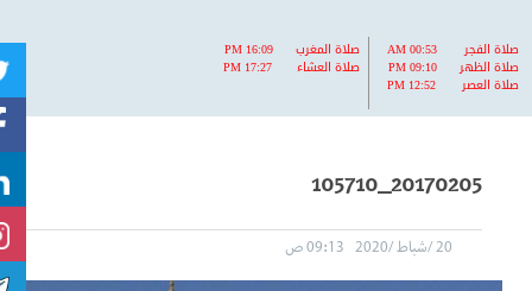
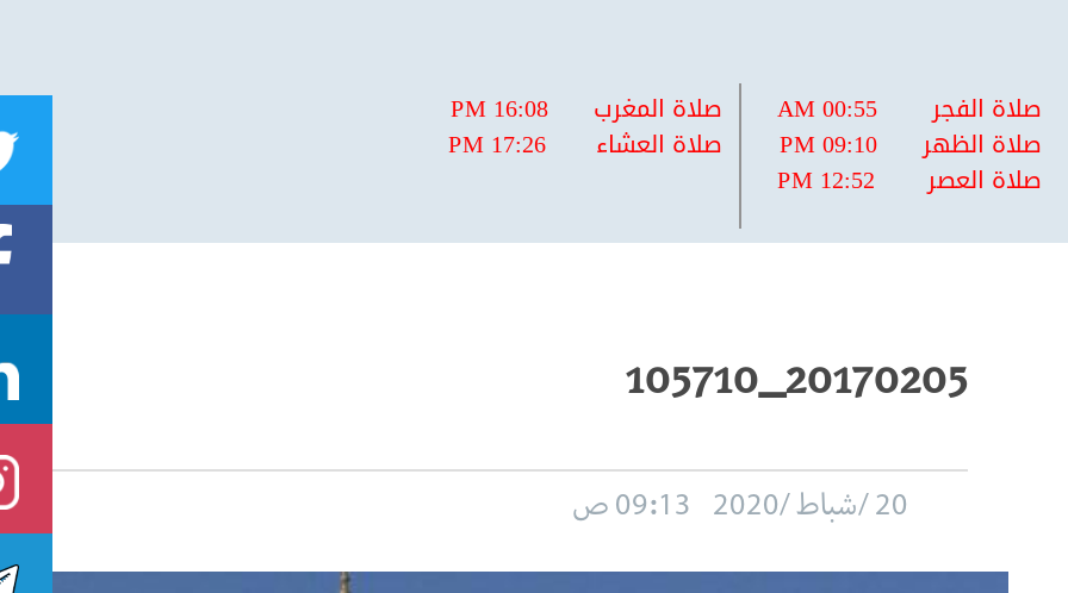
- PM 16:09
+ PM 16:08

- AM 00:53
+ AM 00:55

- PM 17:27
+ PM 17:26
